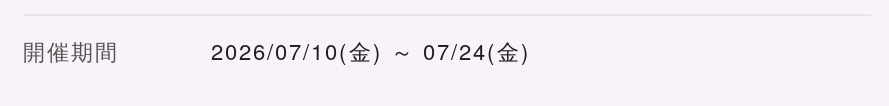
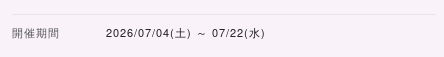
- 2026/07/10(金) ～ 07/24(金)
+ 2026/07/04(土) ～ 07/22(水)
